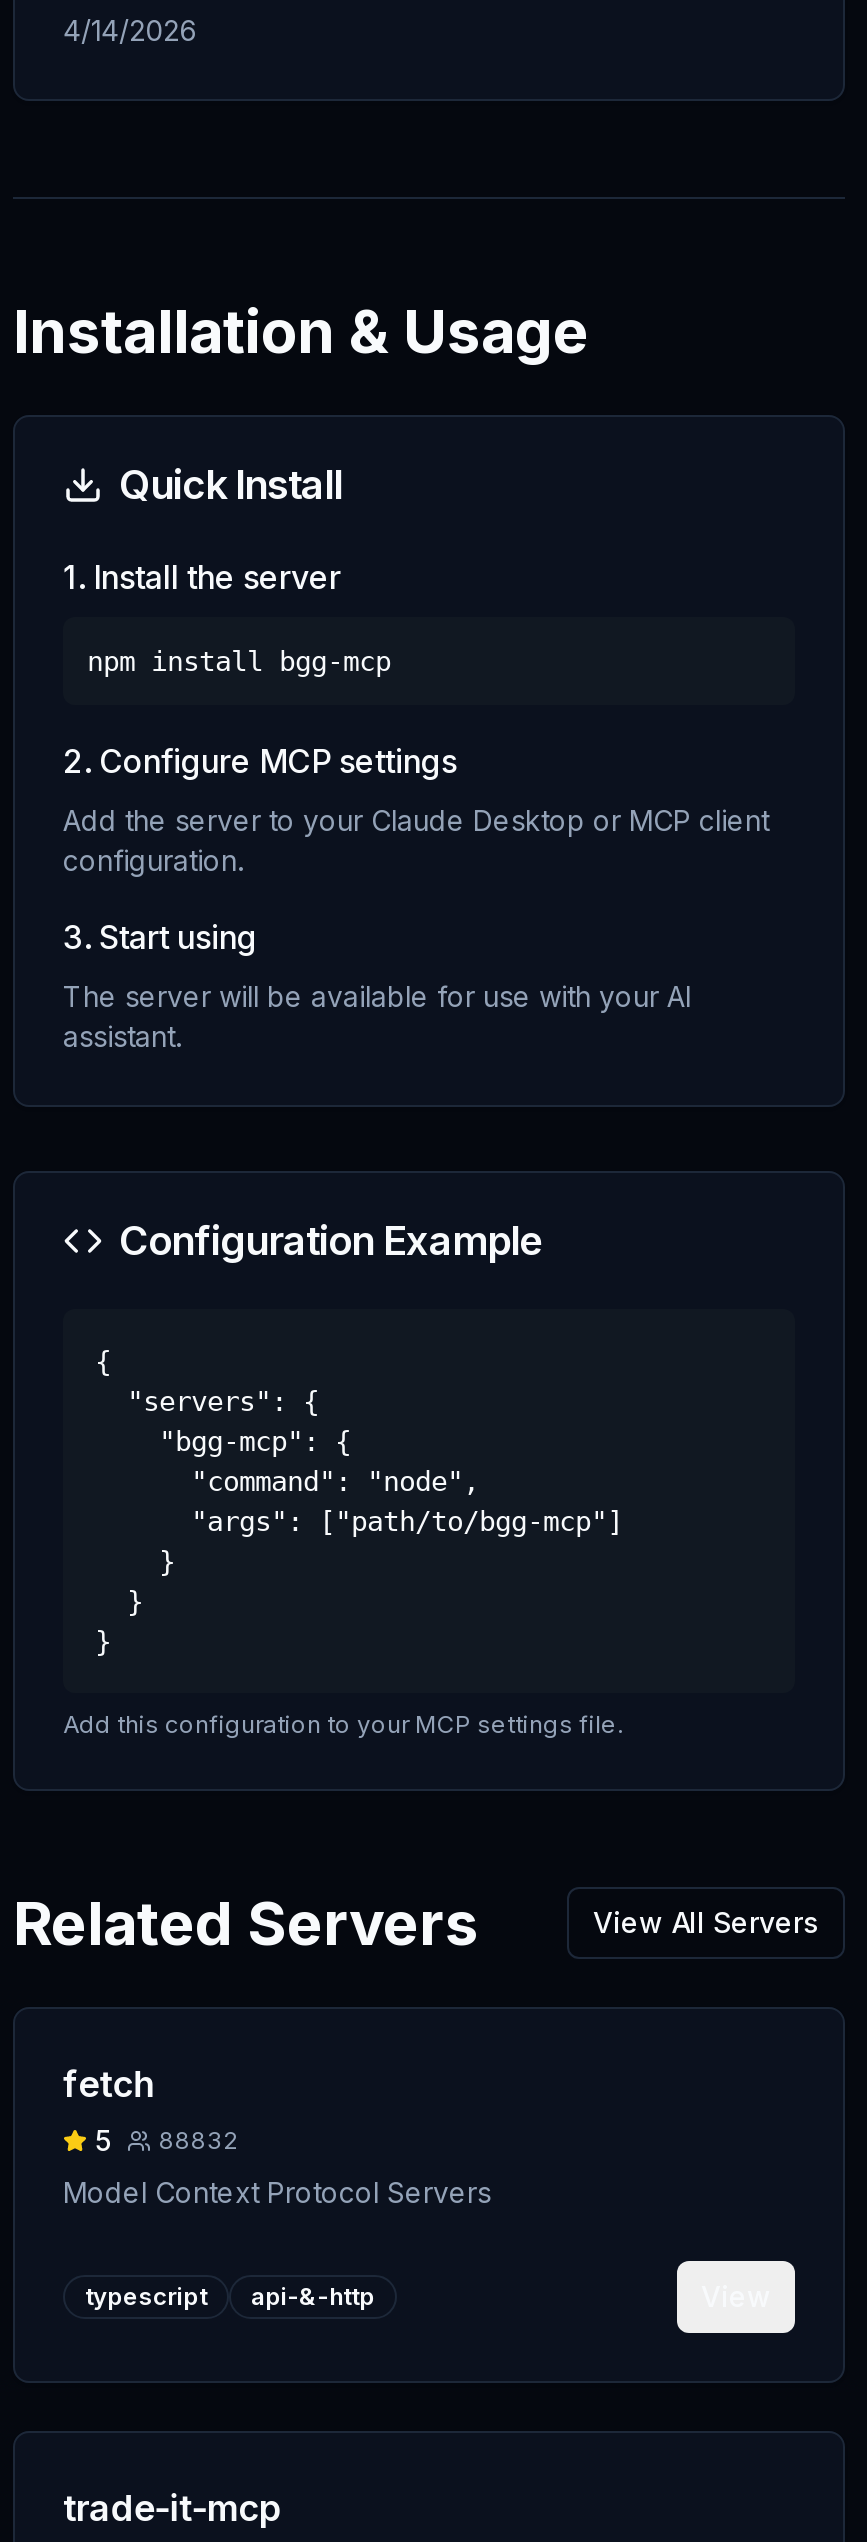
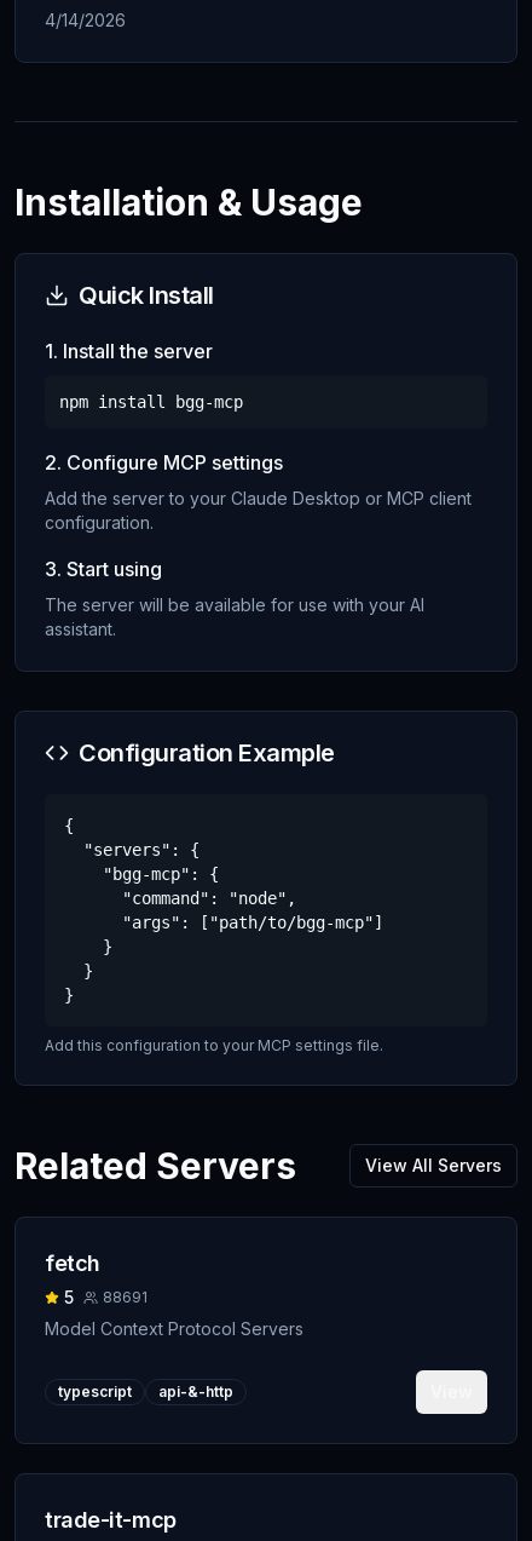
- 5 88832
+ 5 88691
